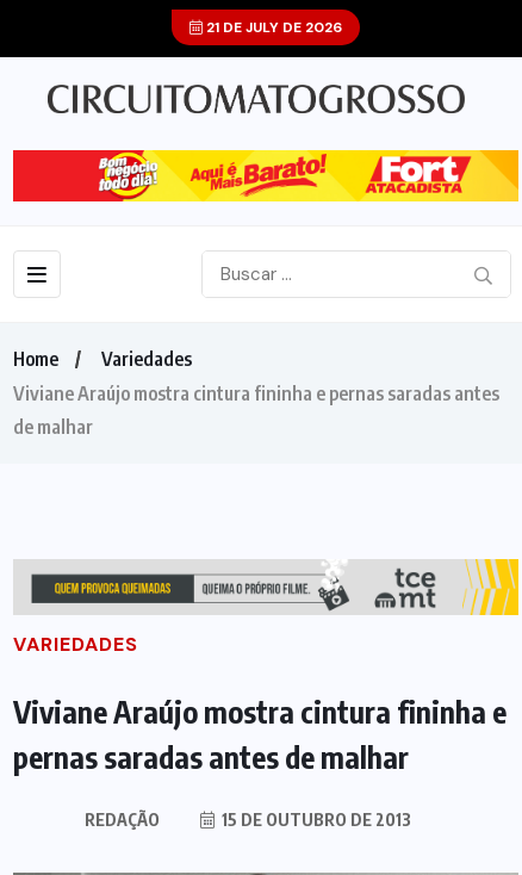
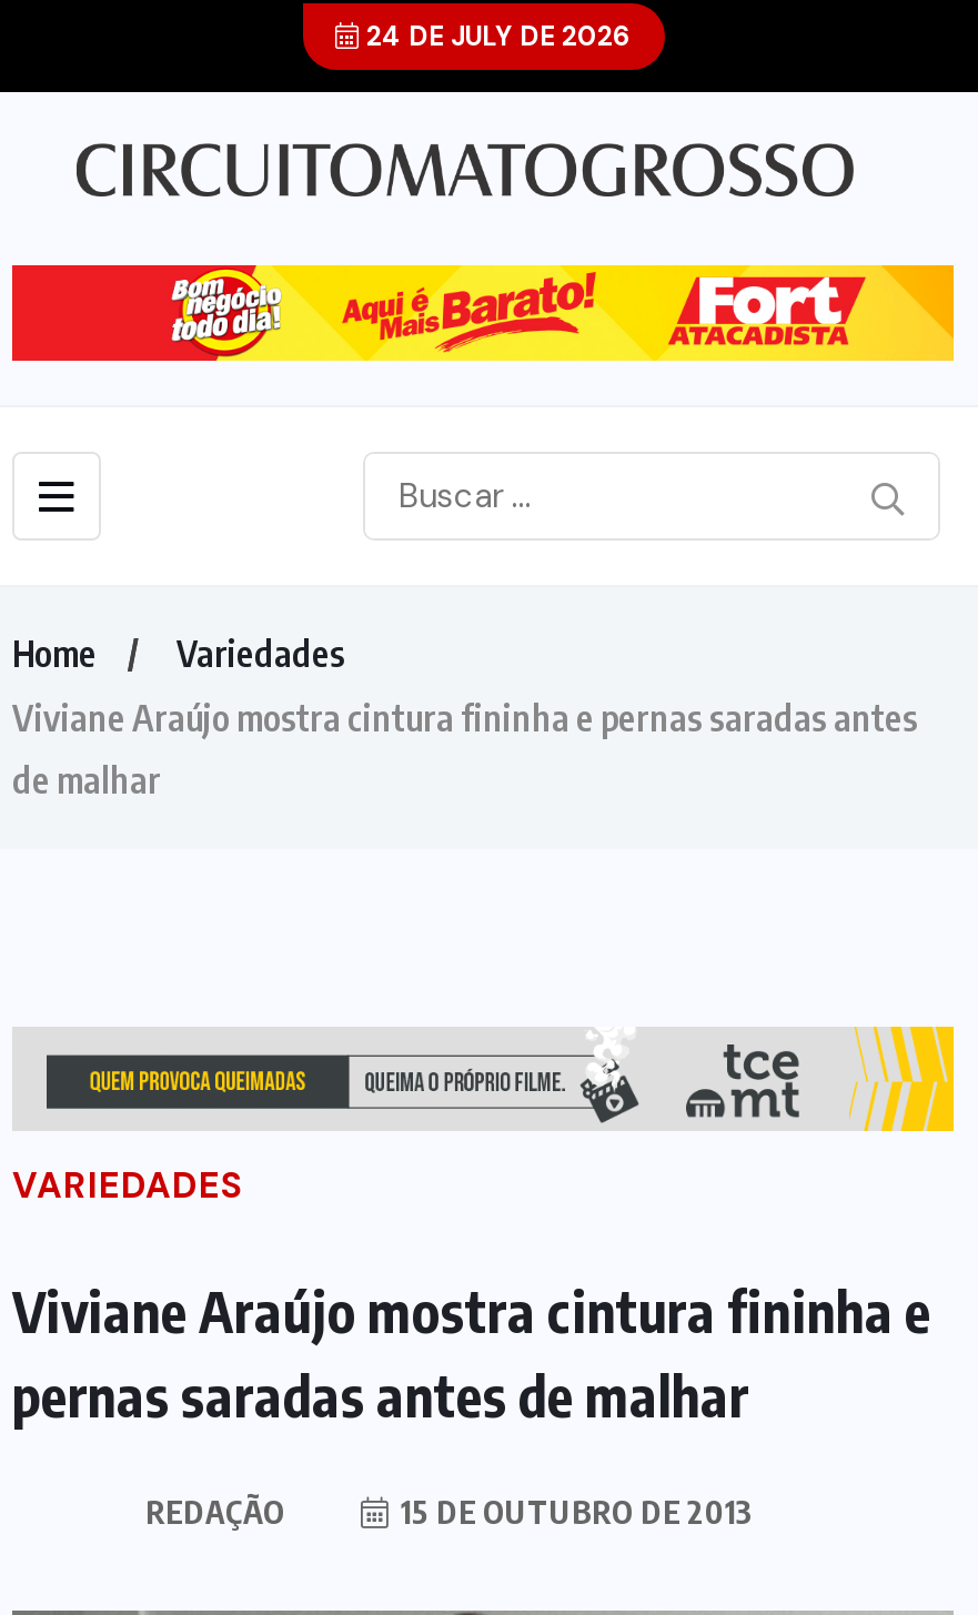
- 21 DE JULY DE 2026
+ 24 DE JULY DE 2026
